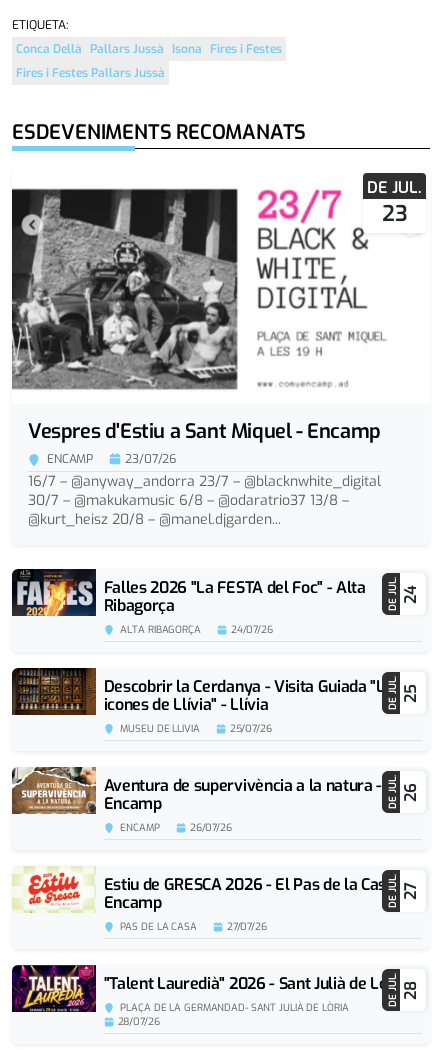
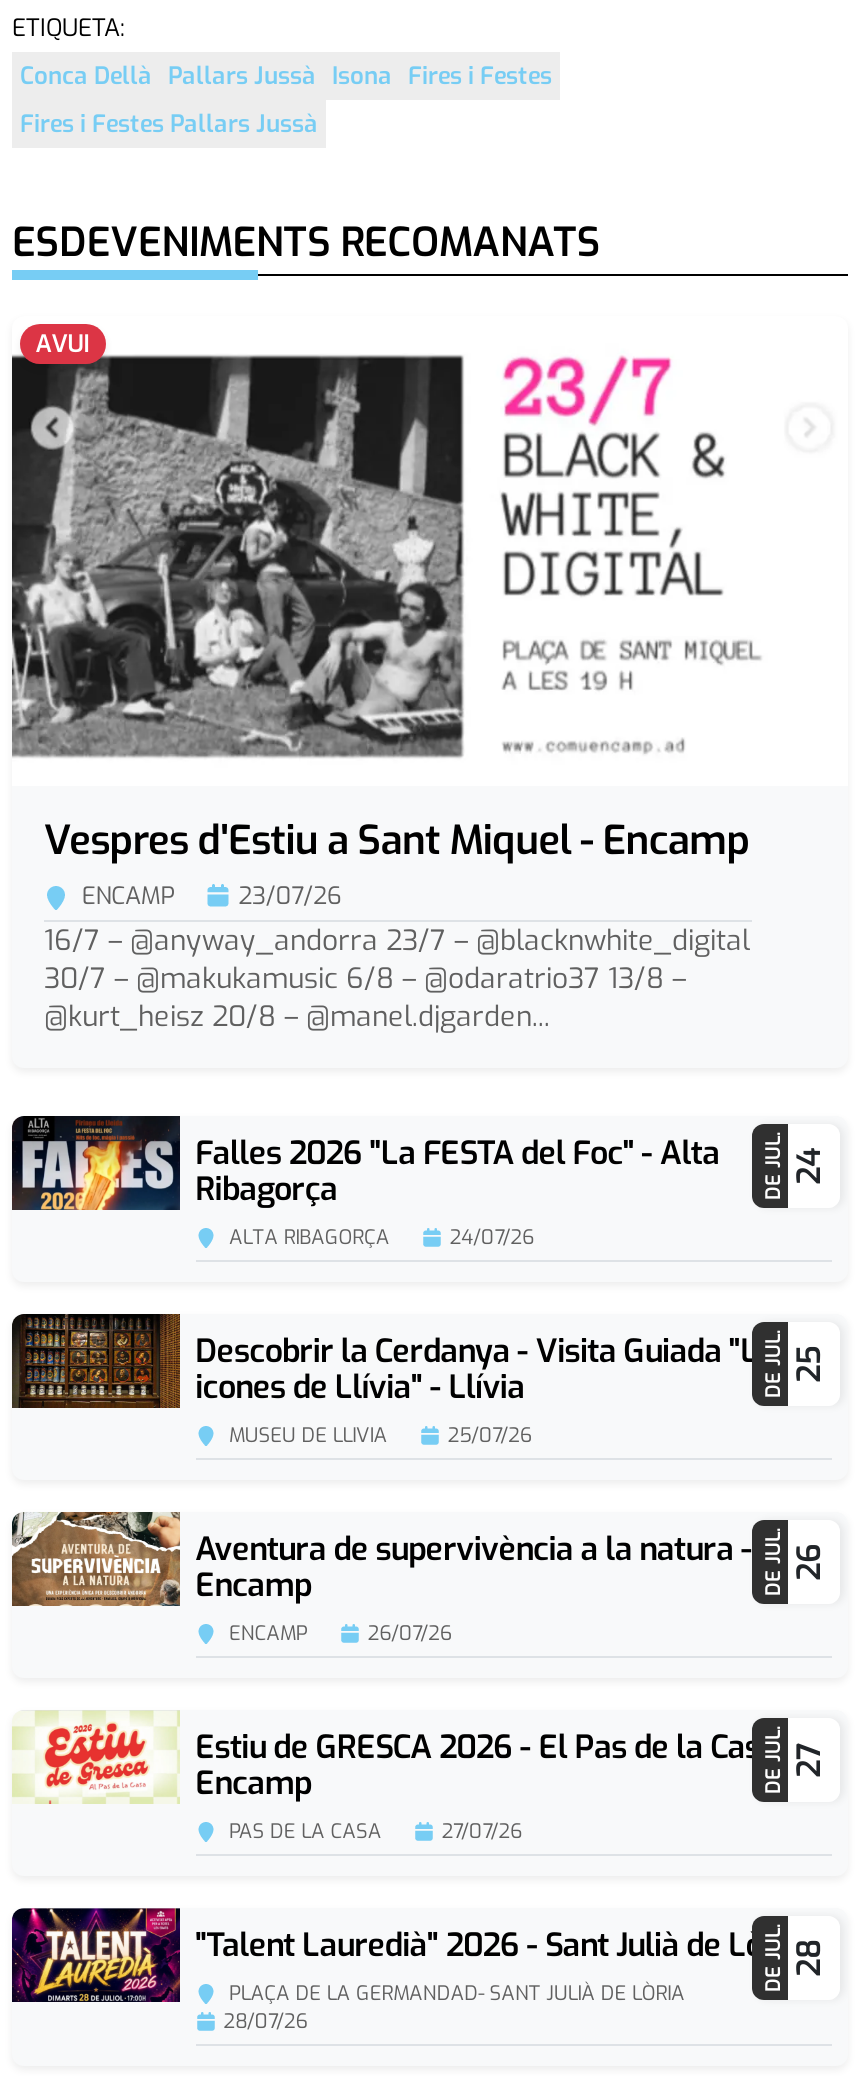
- DE JUL.
- 23
+ AVUI
